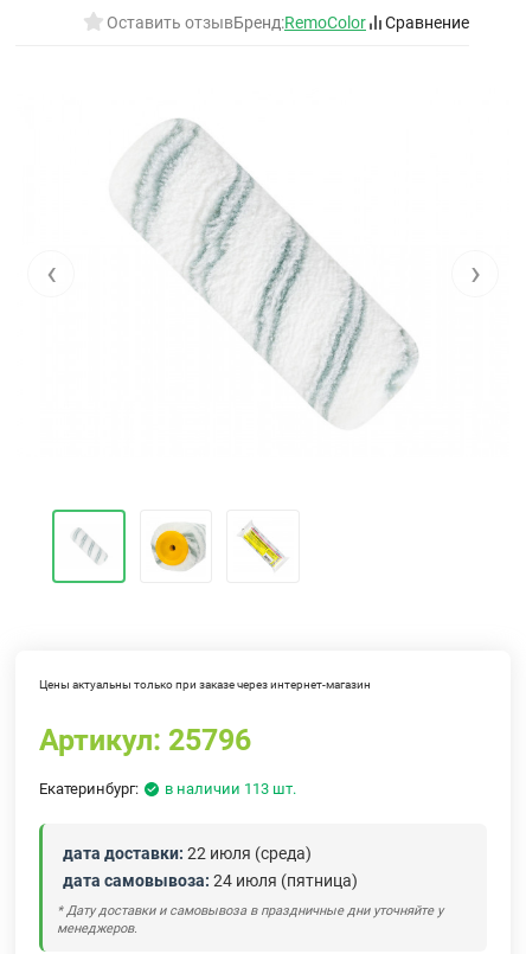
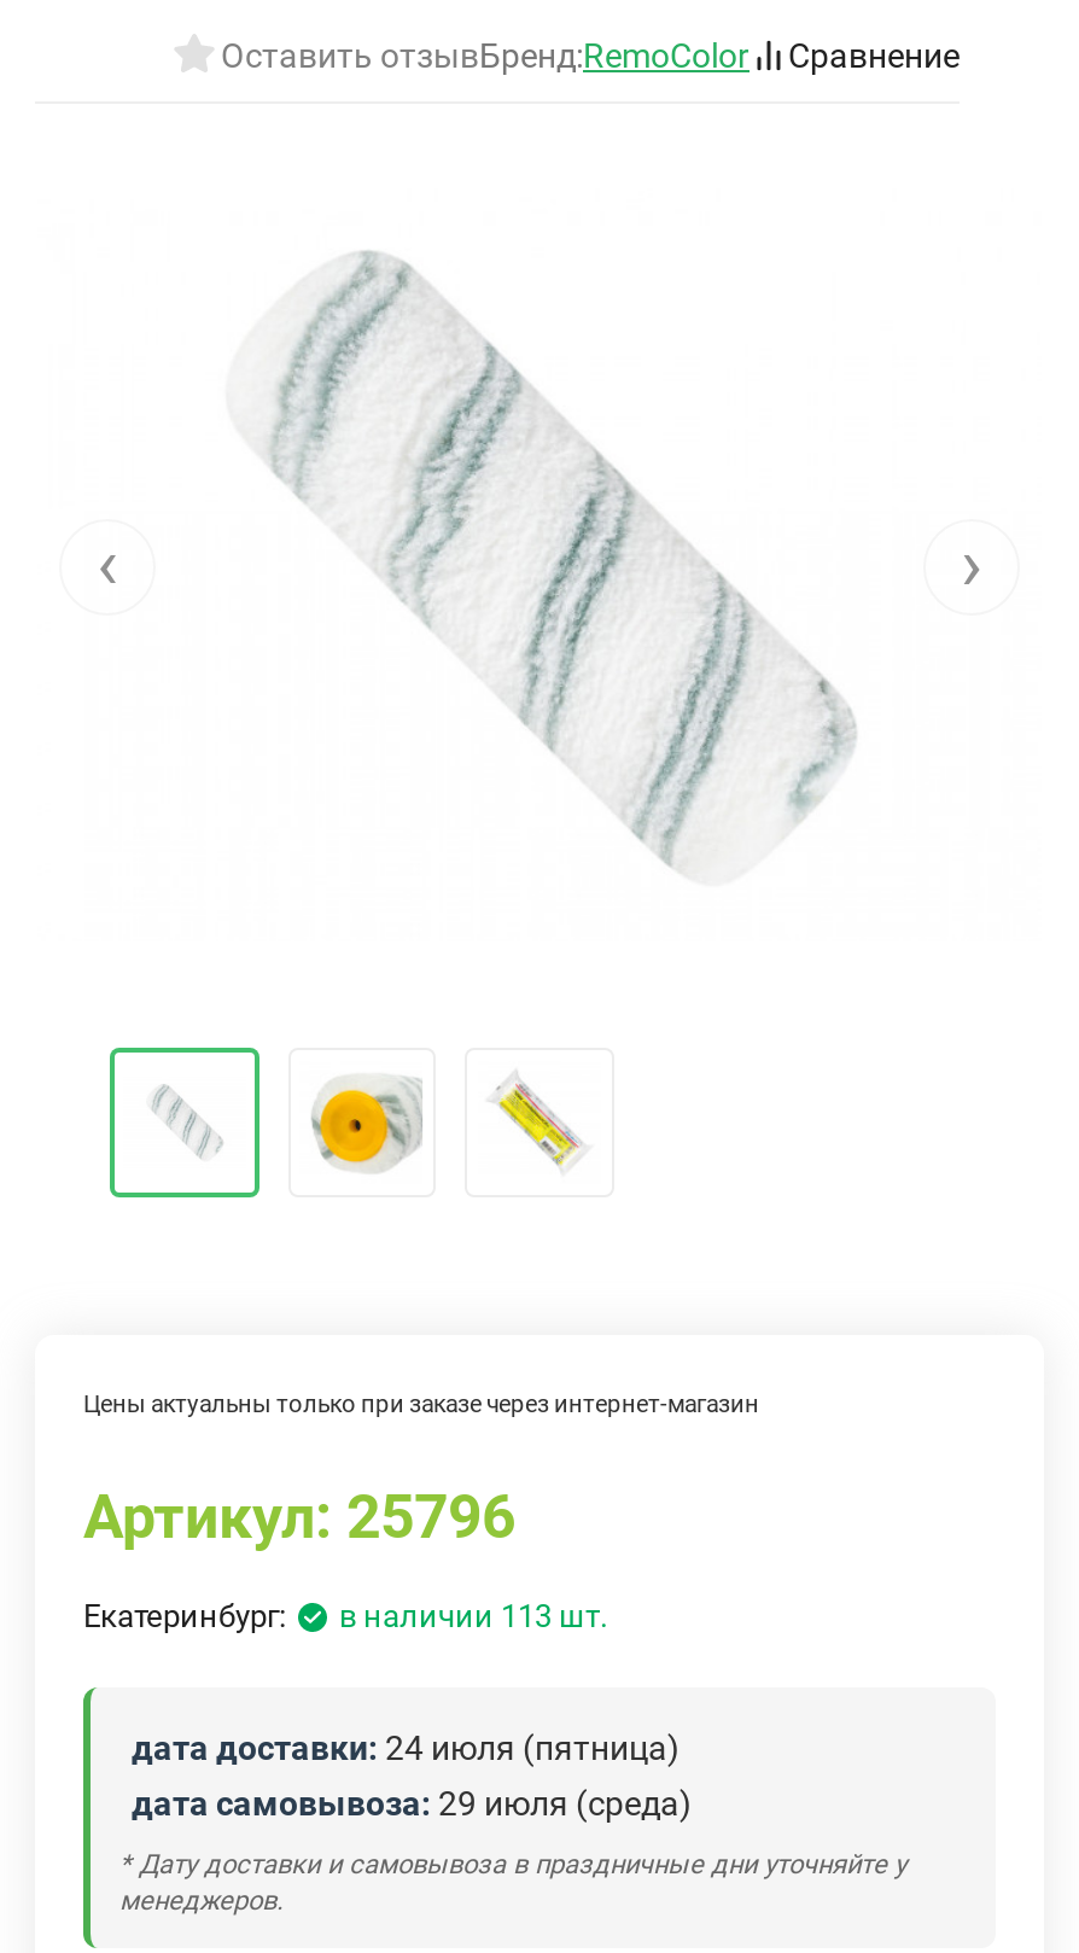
- дата доставки: 22 июля (среда)
+ дата доставки: 24 июля (пятница)

- дата самовывоза: 24 июля (пятница)
+ дата самовывоза: 29 июля (среда)
